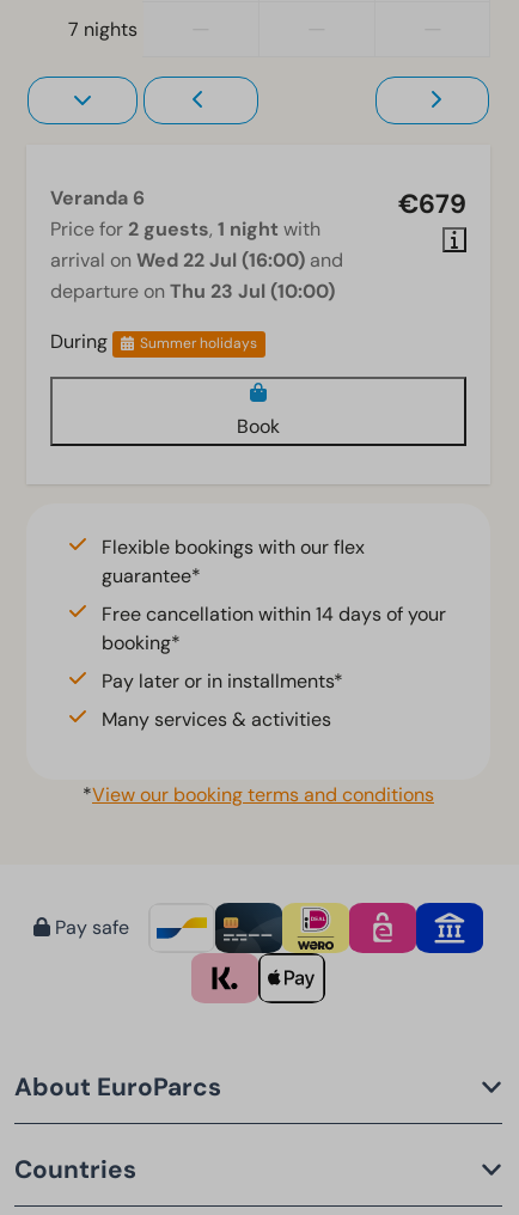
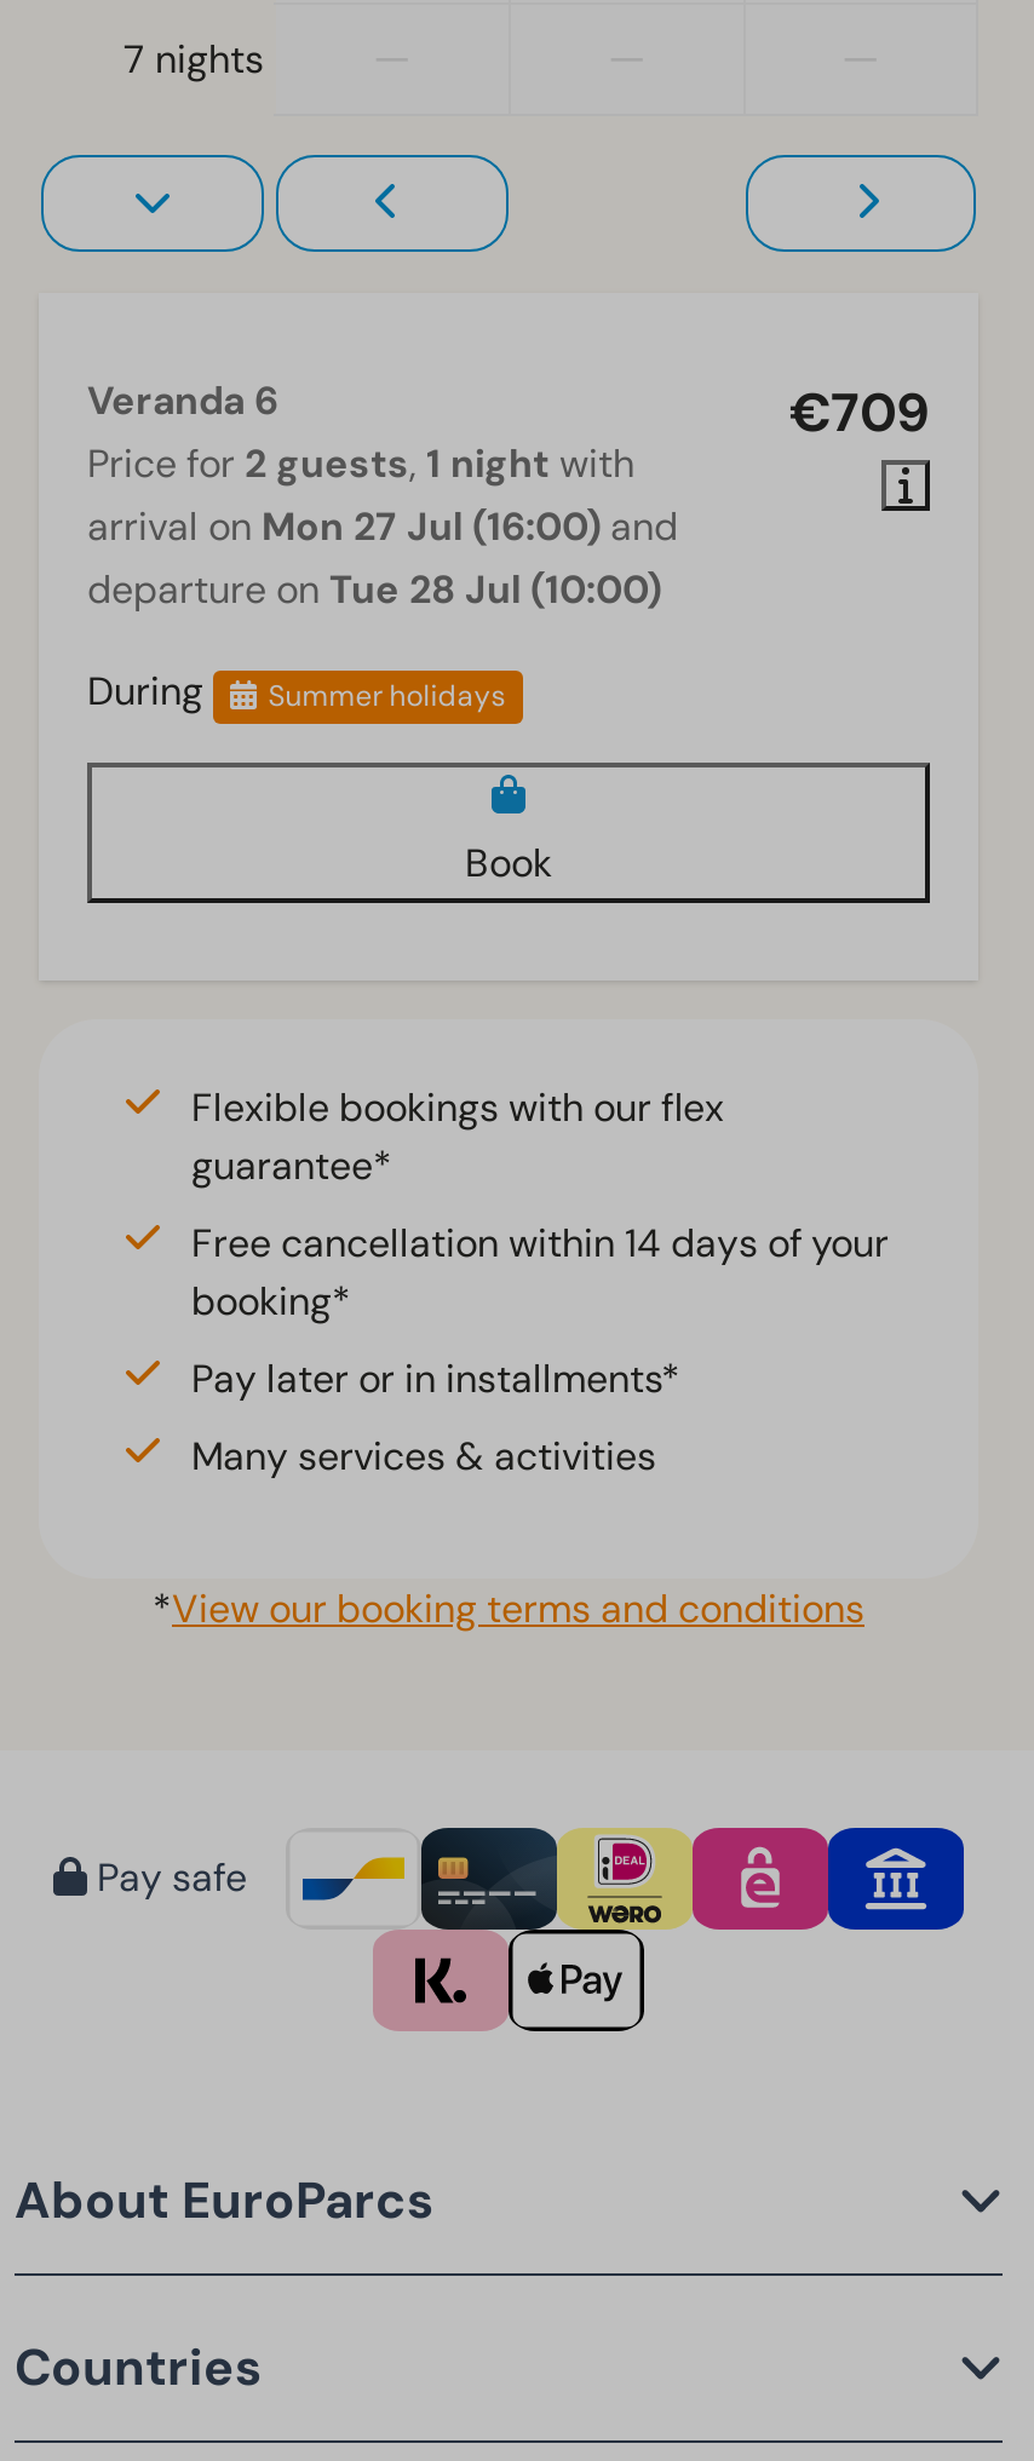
- €679
+ €709

- arrival on Wed 22 Jul (16:00) and
+ arrival on Mon 27 Jul (16:00) and

- departure on Thu 23 Jul (10:00)
+ departure on Tue 28 Jul (10:00)
